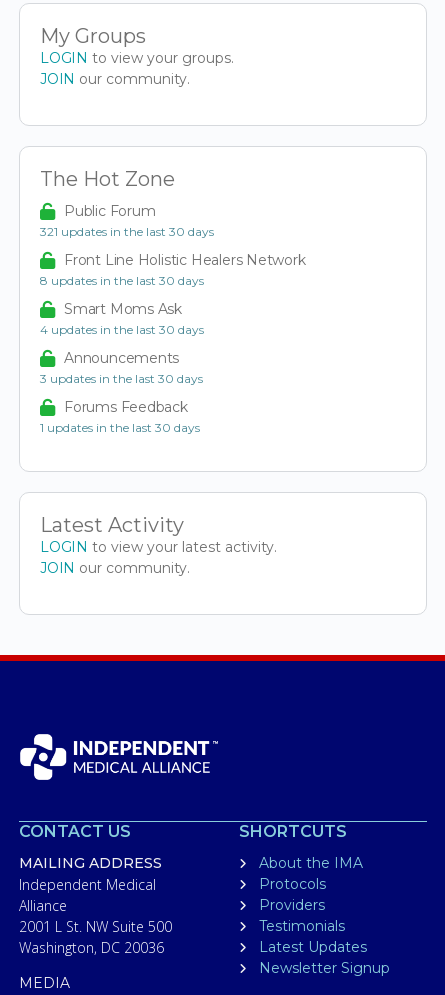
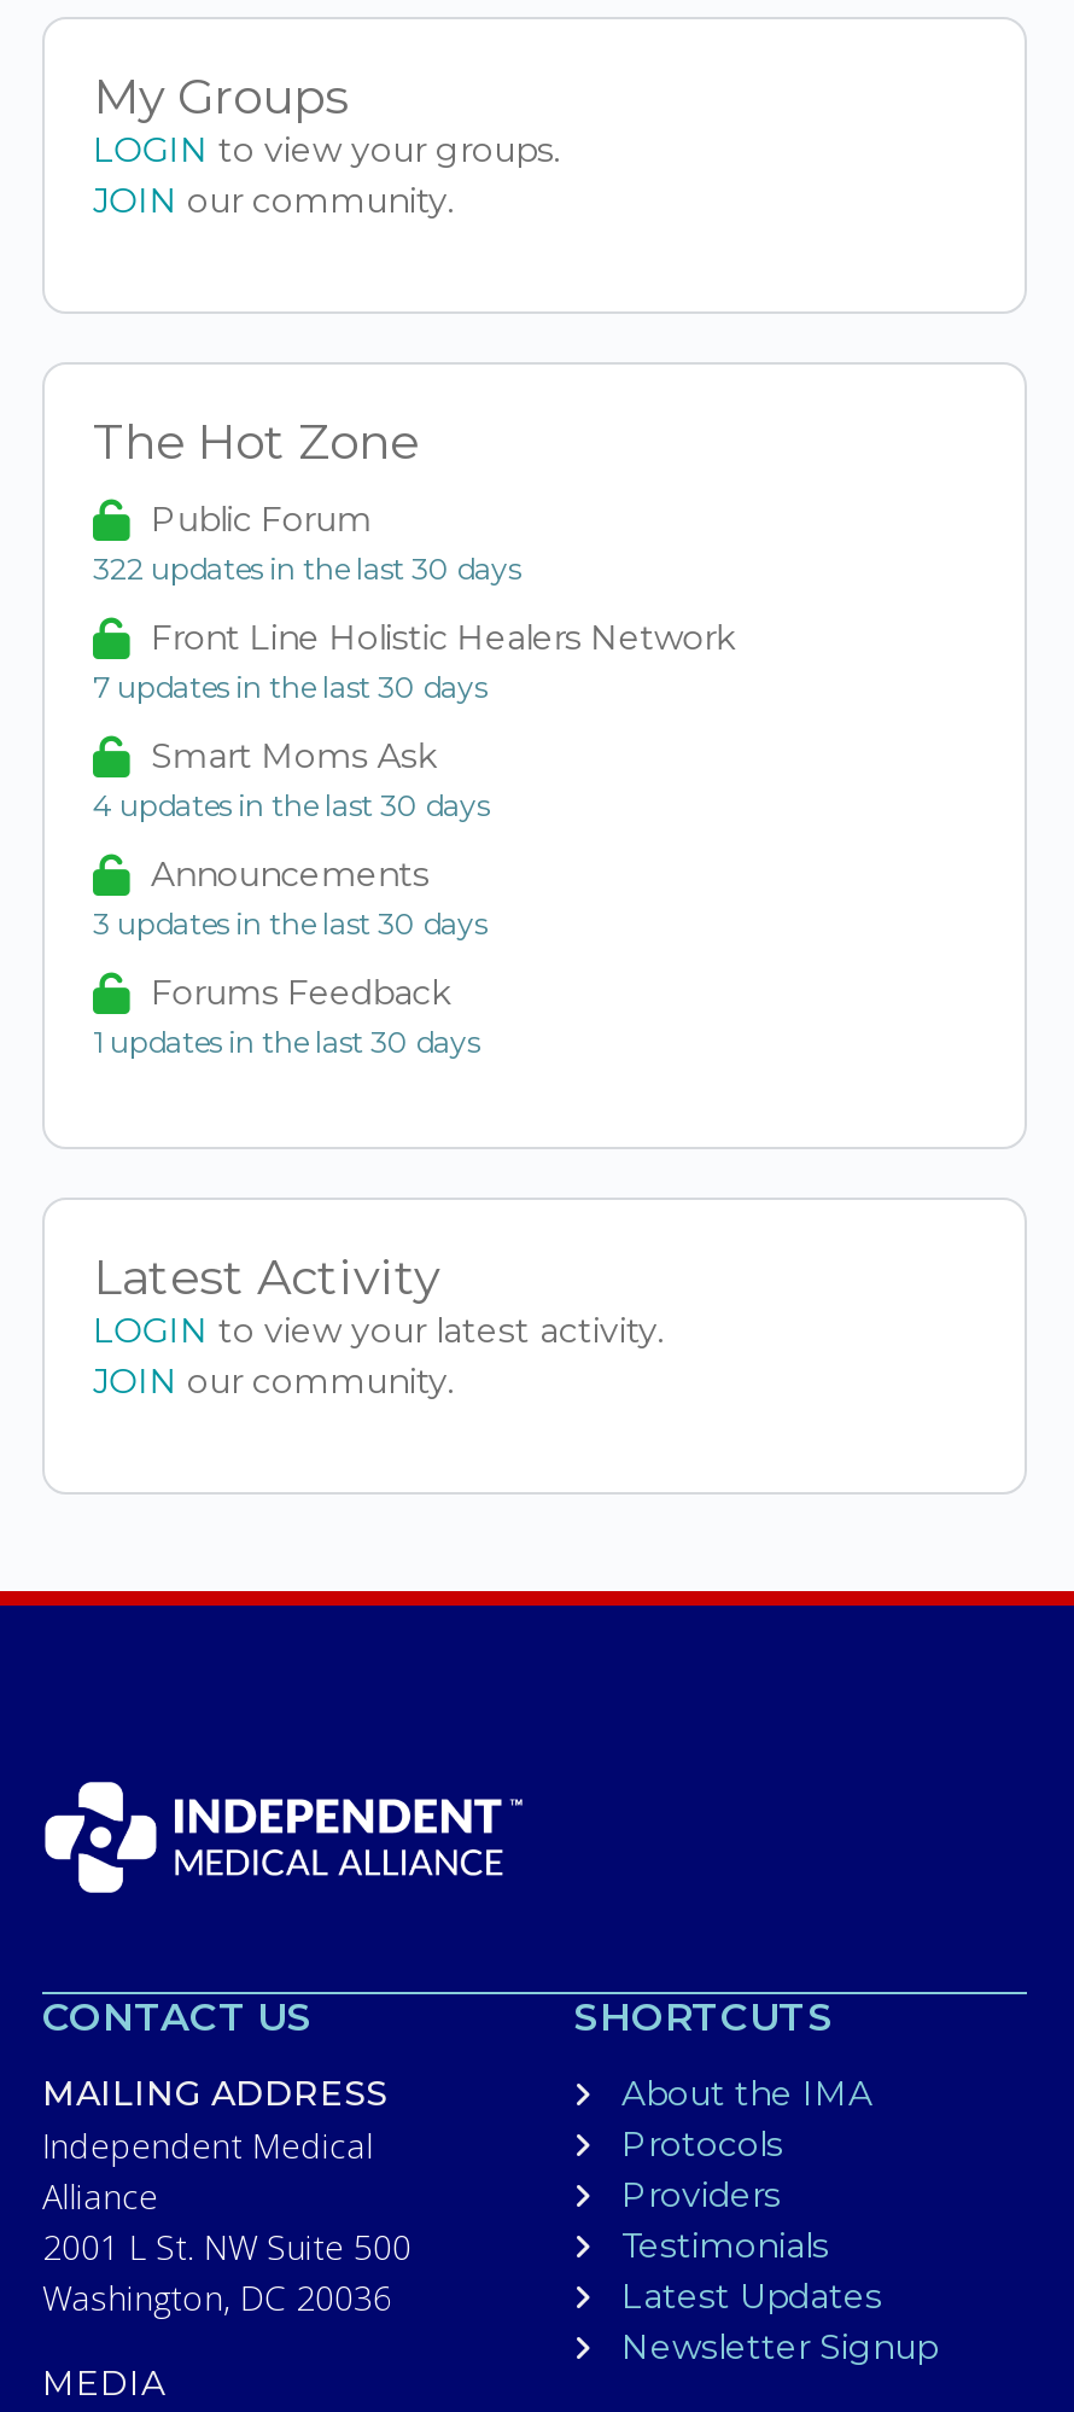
- 321 updates in the last 30 days
+ 322 updates in the last 30 days

- 8 updates in the last 30 days
+ 7 updates in the last 30 days
